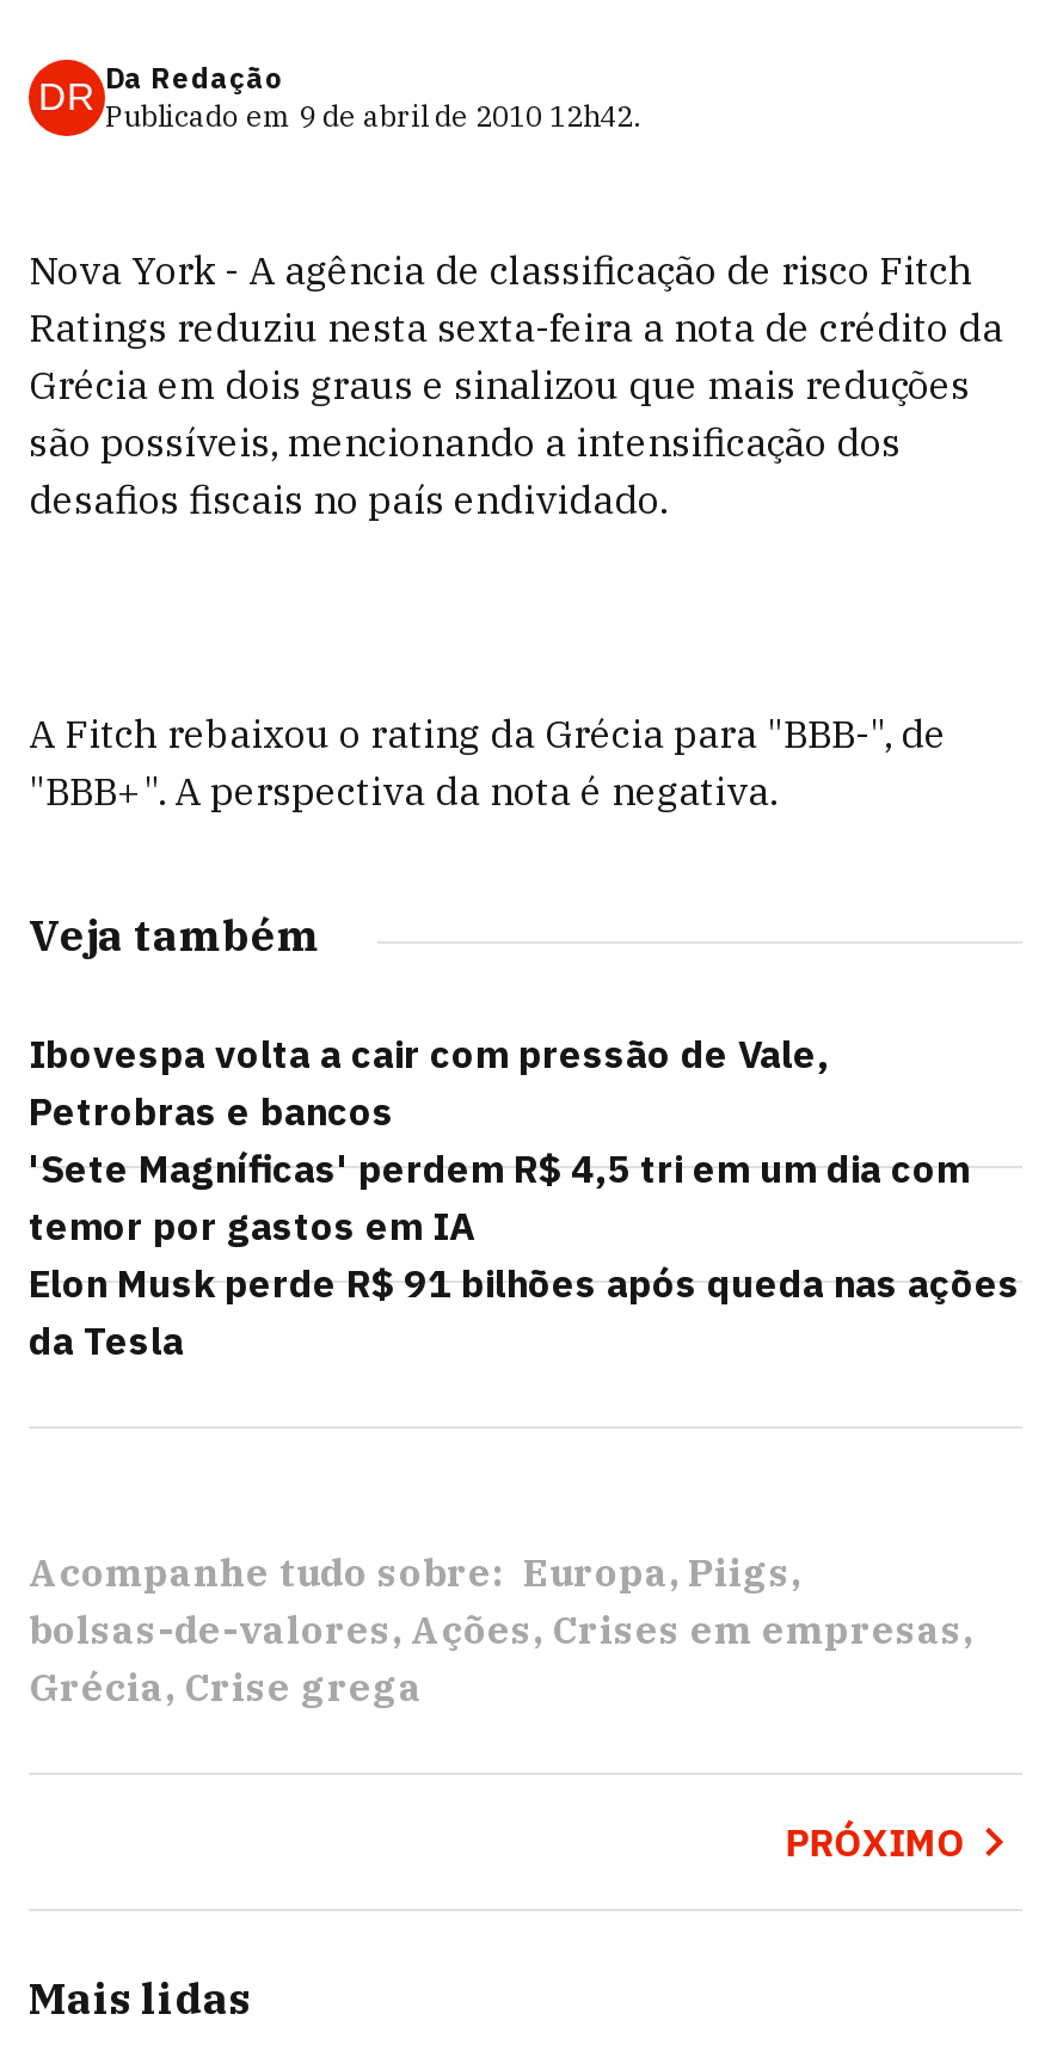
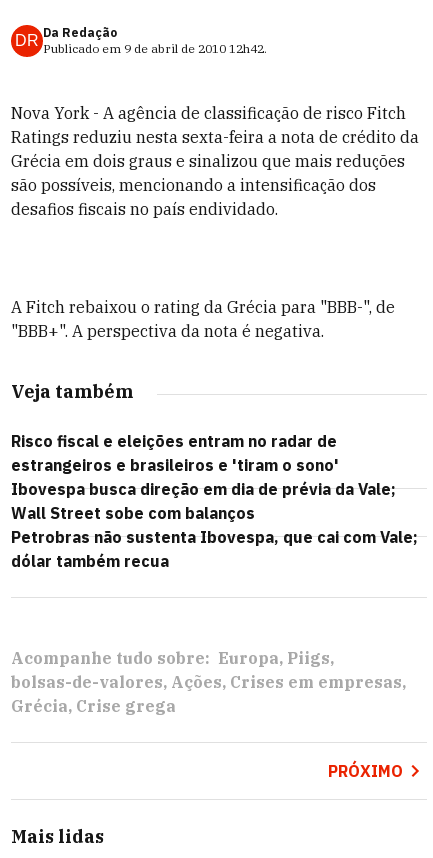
- Ibovespa volta a cair com pressão de Vale,
- Petrobras e bancos
- 'Sete Magníficas' perdem R$ 4,5 tri em um dia com
- temor por gastos em IA
- Elon Musk perde R$ 91 bilhões após queda nas ações
- da Tesla
+ Risco fiscal e eleições entram no radar de
+ estrangeiros e brasileiros e 'tiram o sono'
+ Ibovespa busca direção em dia de prévia da Vale;
+ Wall Street sobe com balanços
+ Petrobras não sustenta Ibovespa, que cai com Vale;
+ dólar também recua
